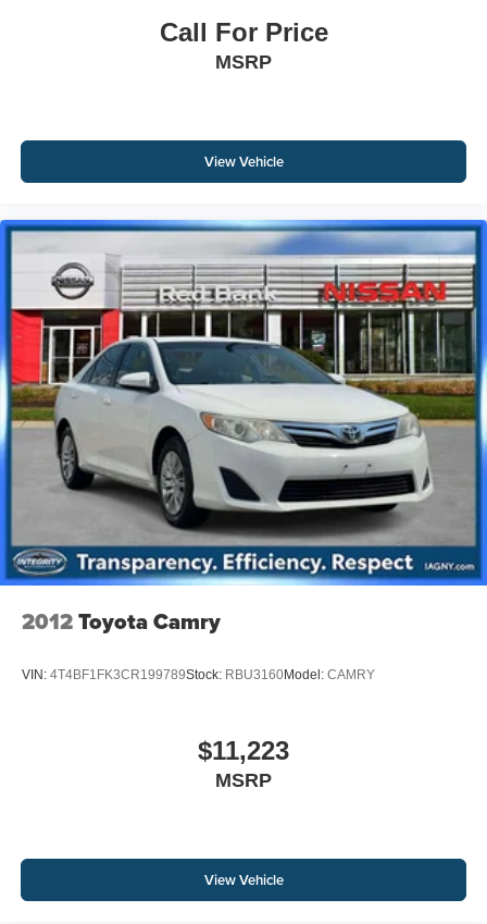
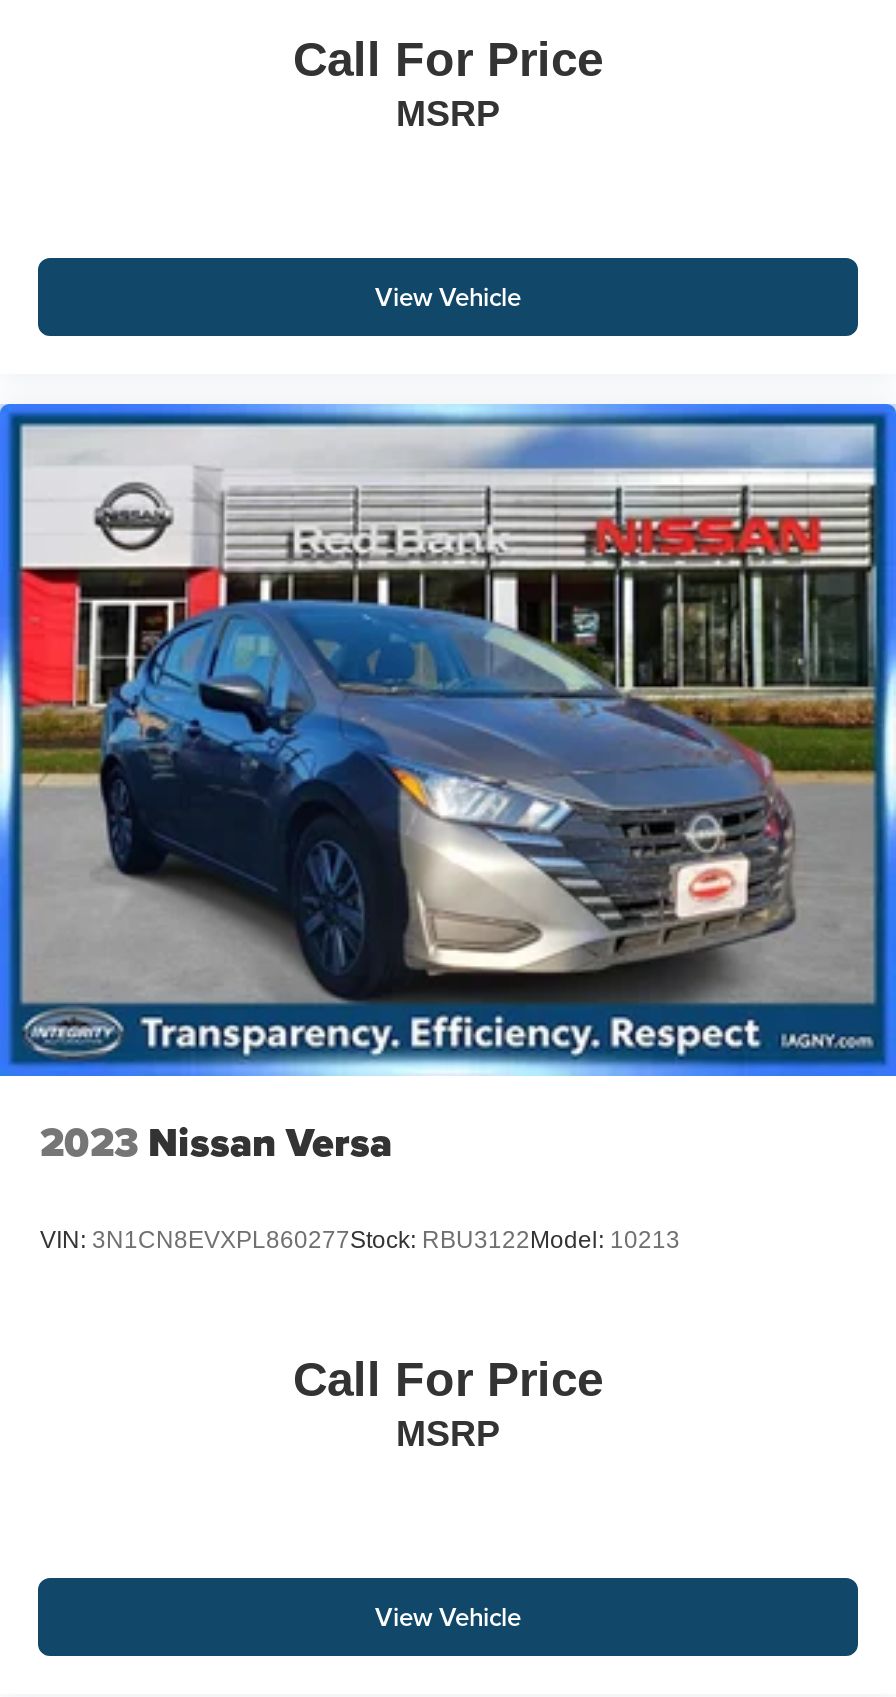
- [image]
+ [image]

- 2012 Toyota Camry
+ 2023 Nissan Versa

- VIN: 4T4BF1FK3CR199789Stock: RBU3160Model: CAMRY
+ VIN: 3N1CN8EVXPL860277Stock: RBU3122Model: 10213

- $11,223
+ Call For Price
